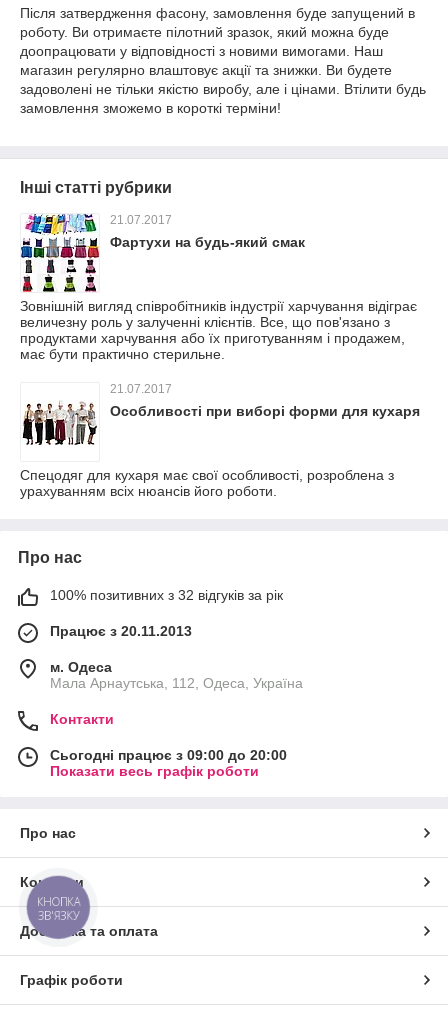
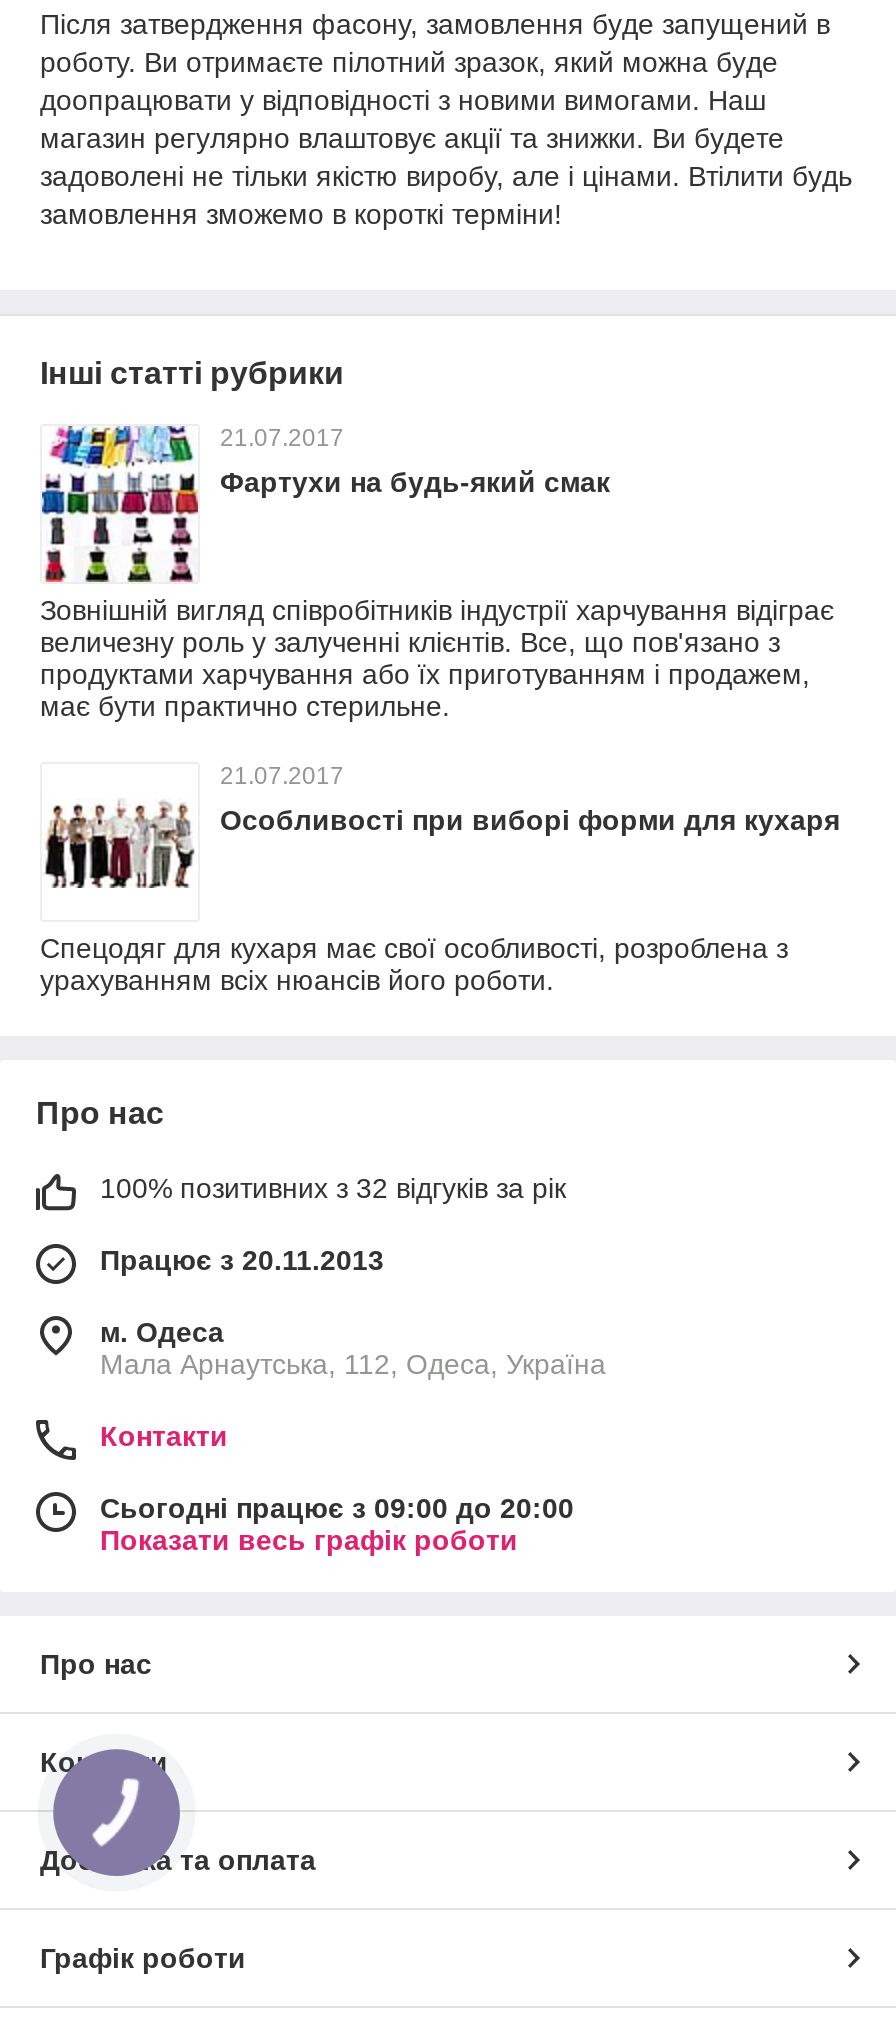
- КНОПКА
- ЗВ'ЯЗКУ
